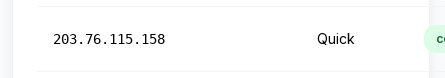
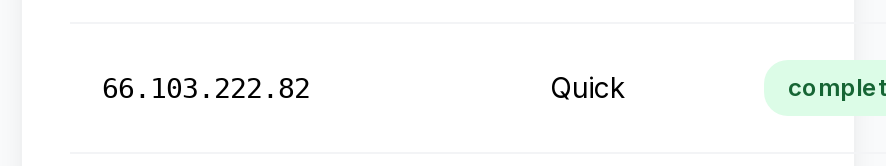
- 203.76.115.158
+ 66.103.222.82
